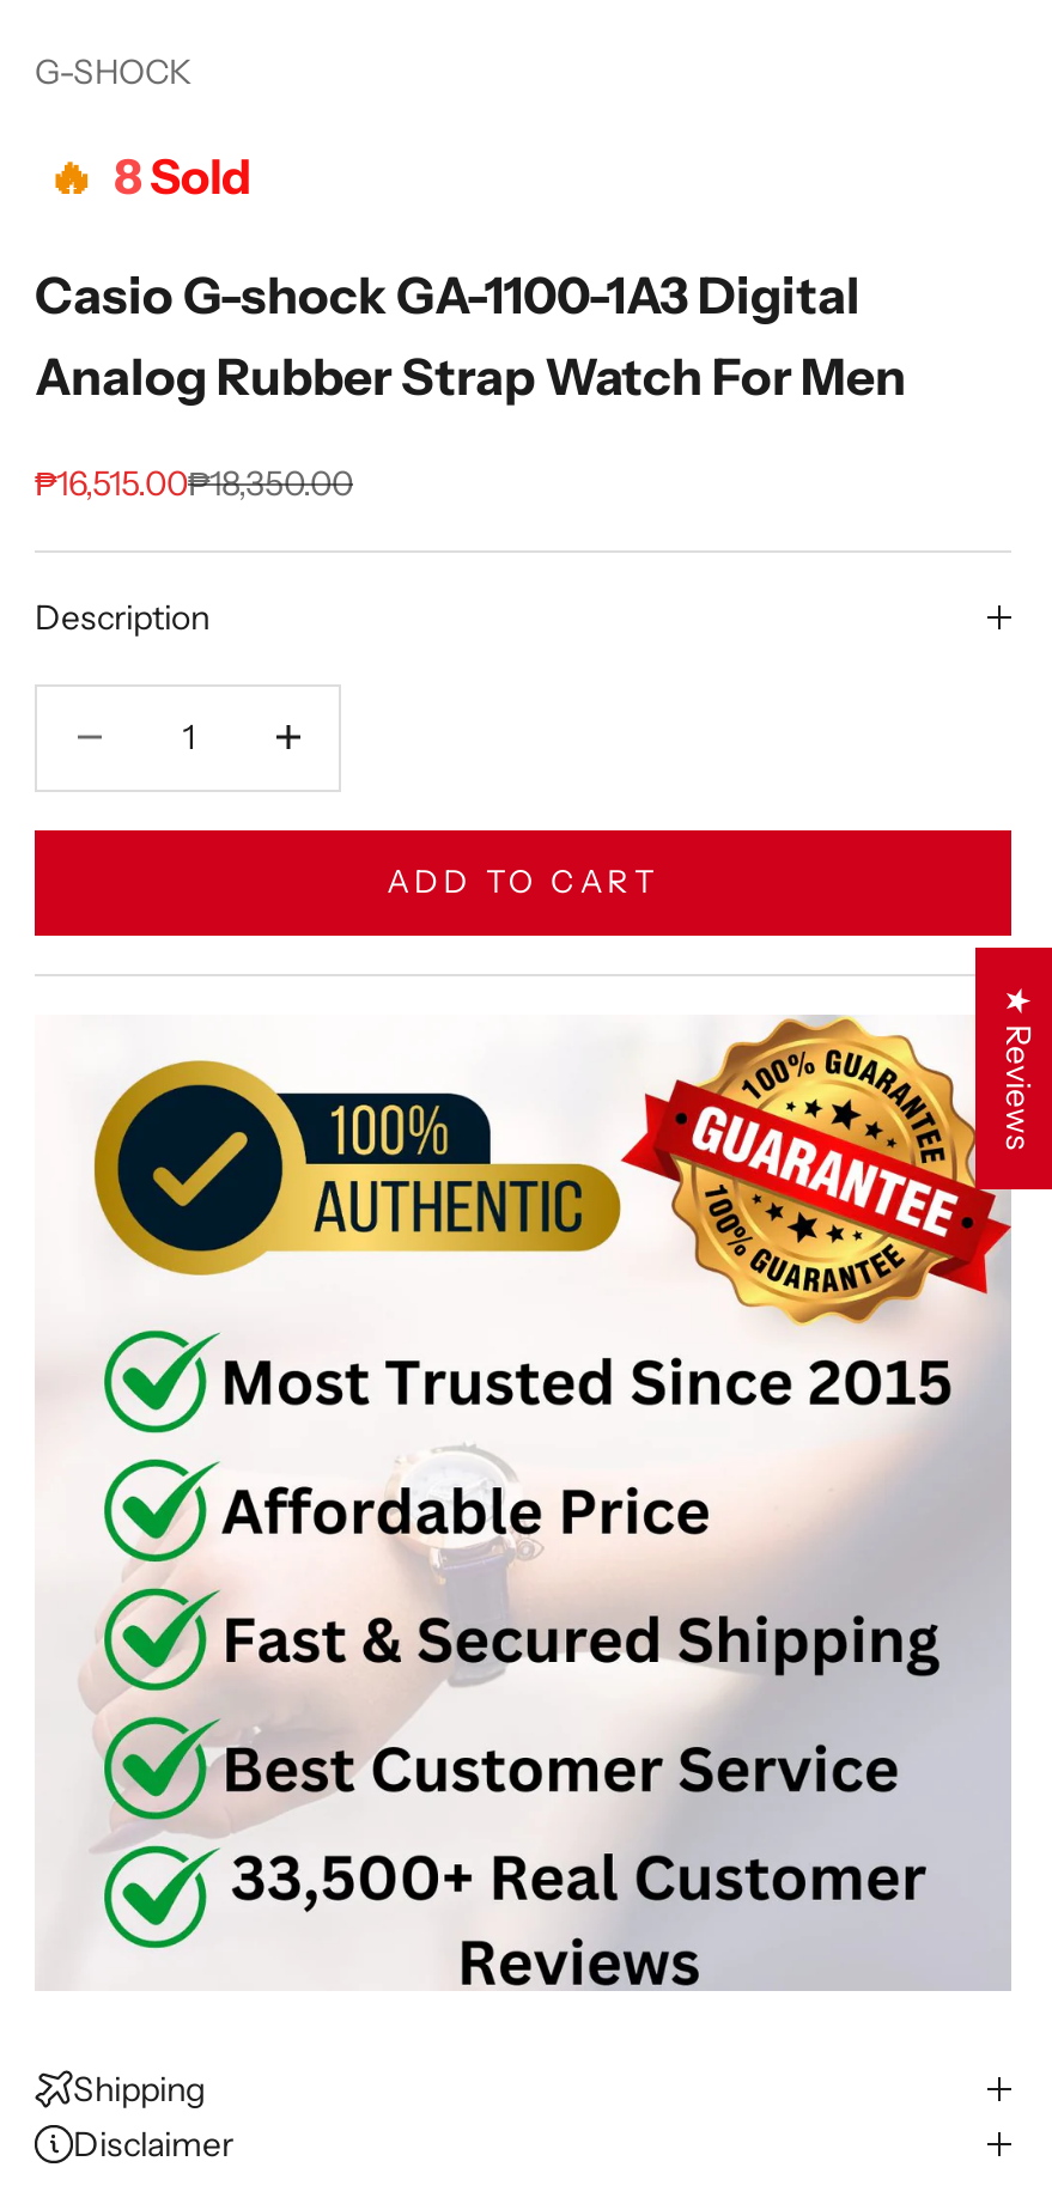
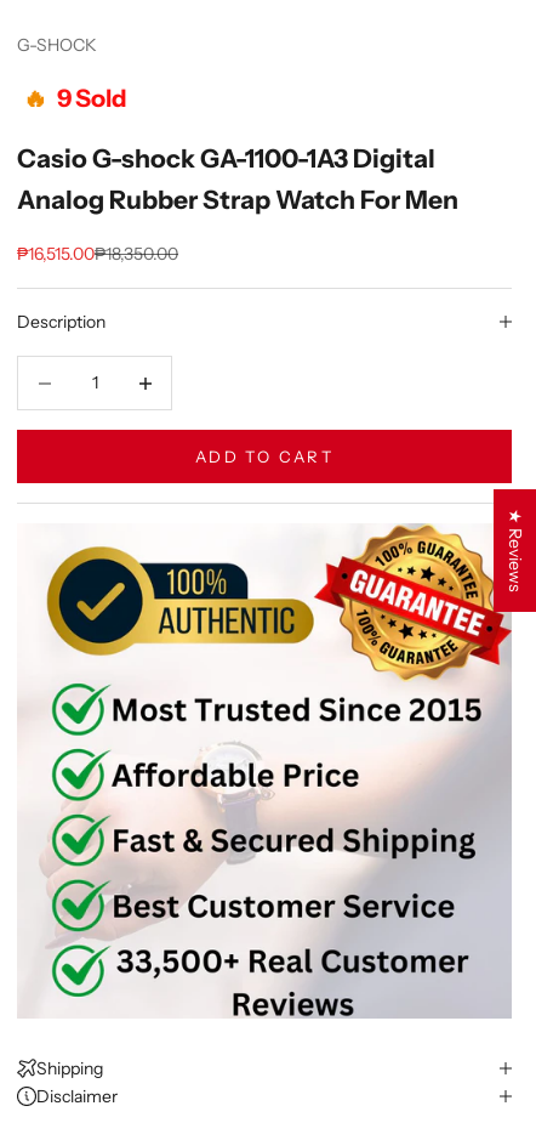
- 8 Sold
+ 9 Sold
